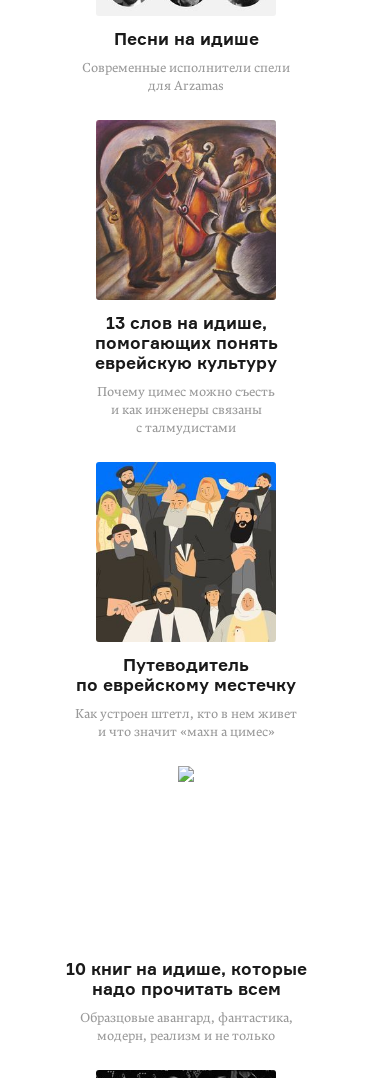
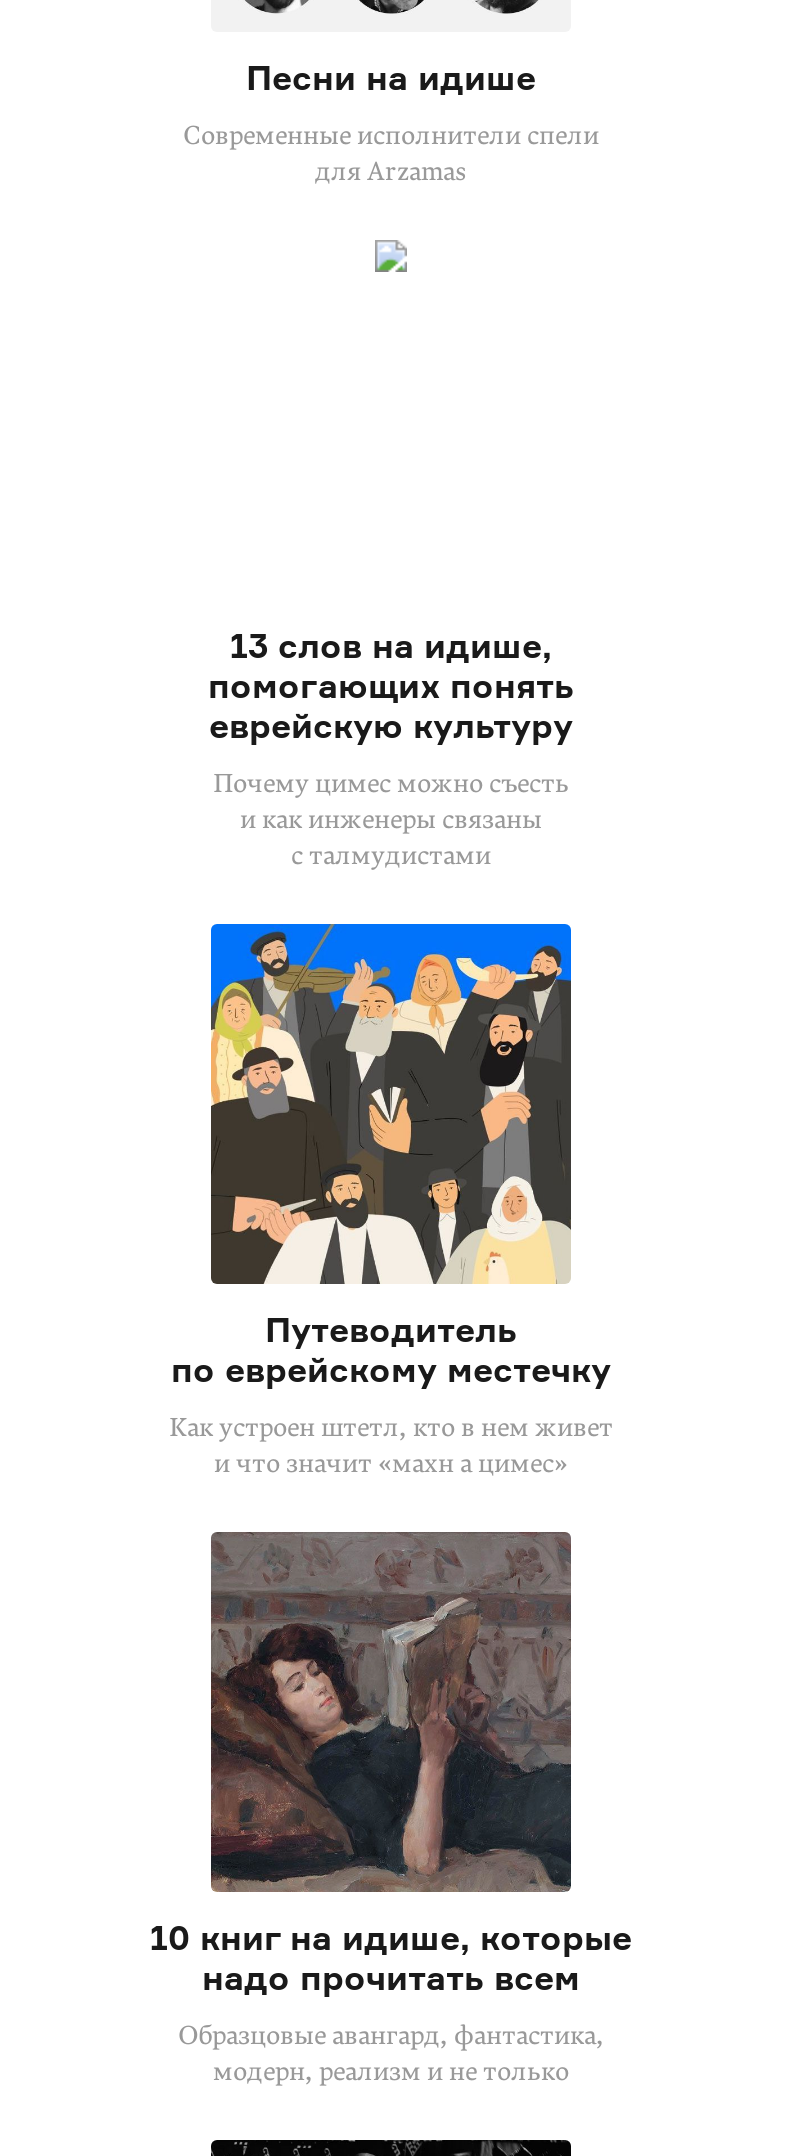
- [image]

+ [image]
